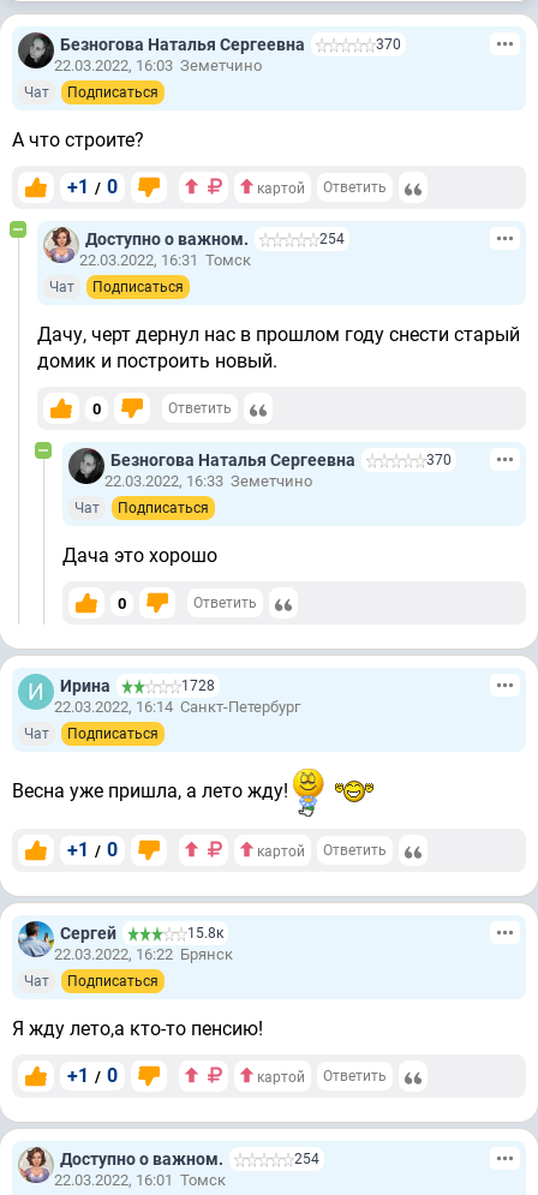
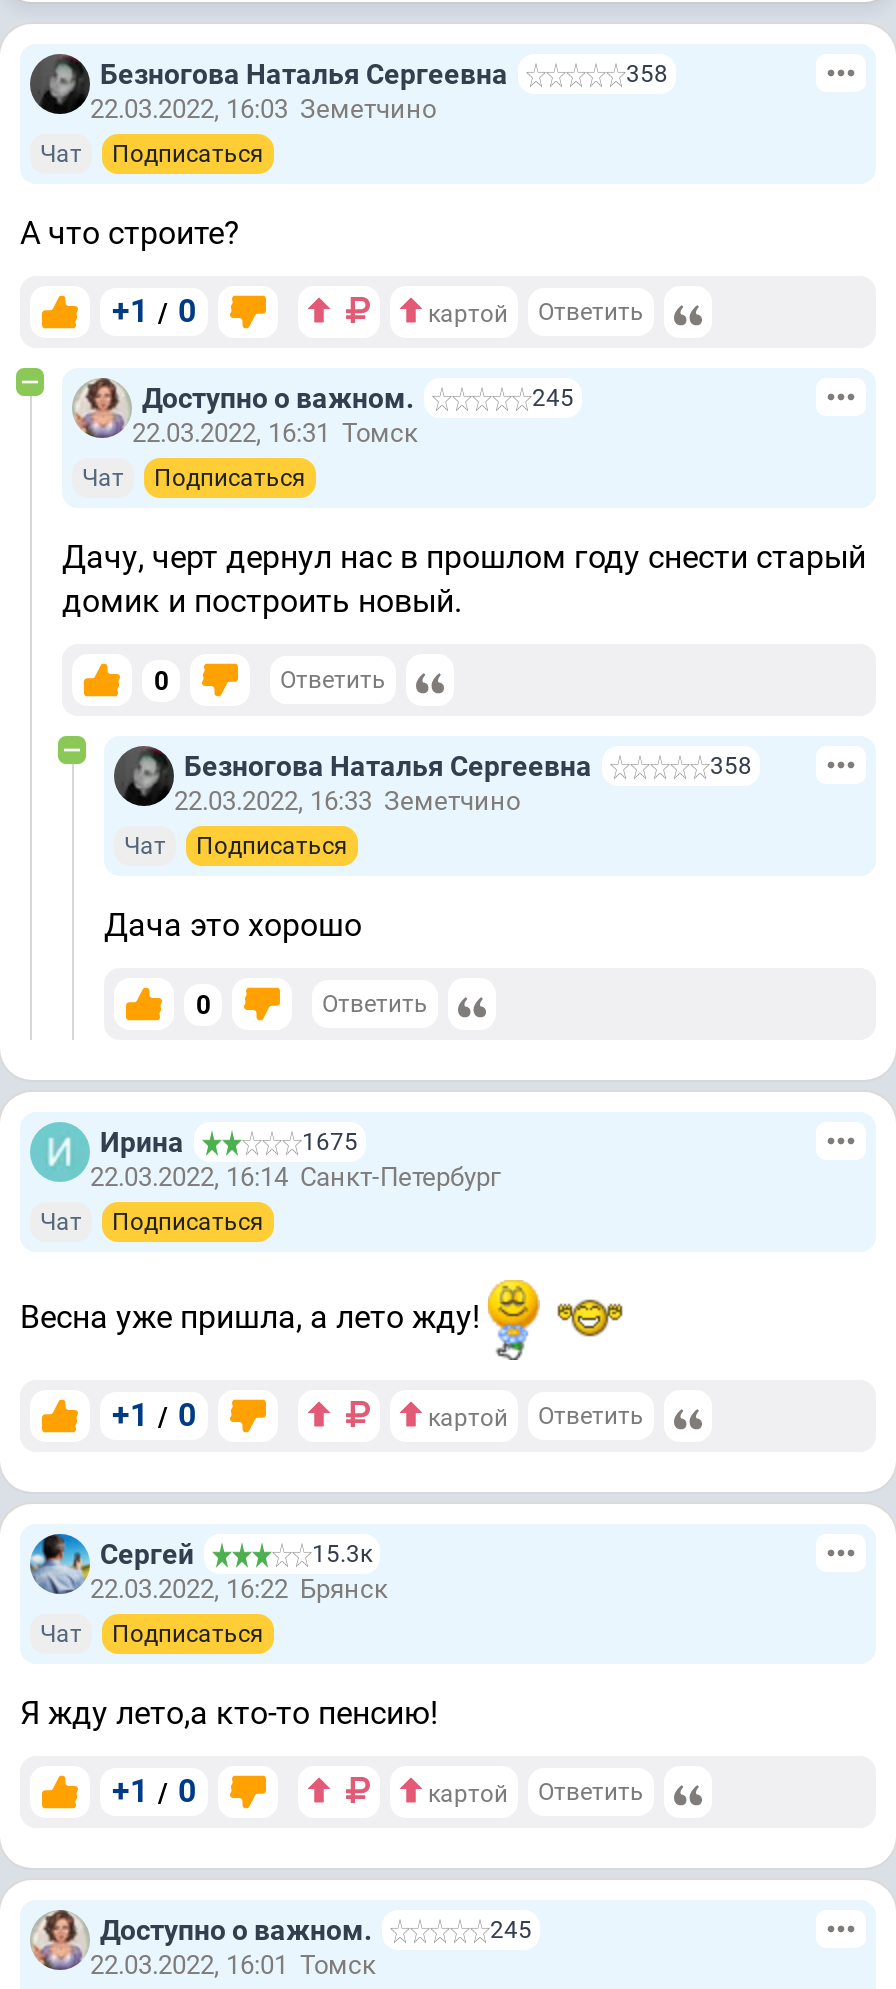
- 370
+ 358

- 254
+ 245

- 370
+ 358

- 1728
+ 1675

- 15.8к
+ 15.3к

- 254
+ 245
